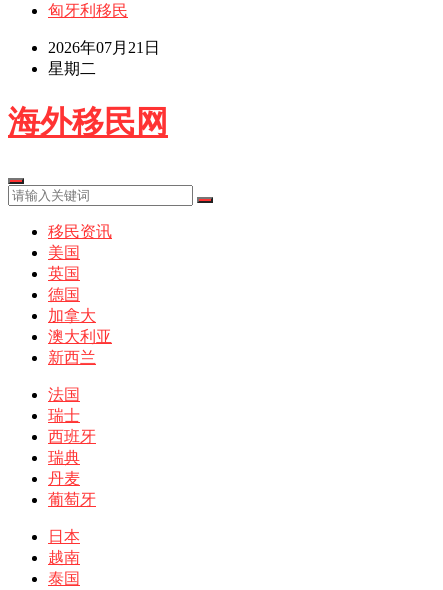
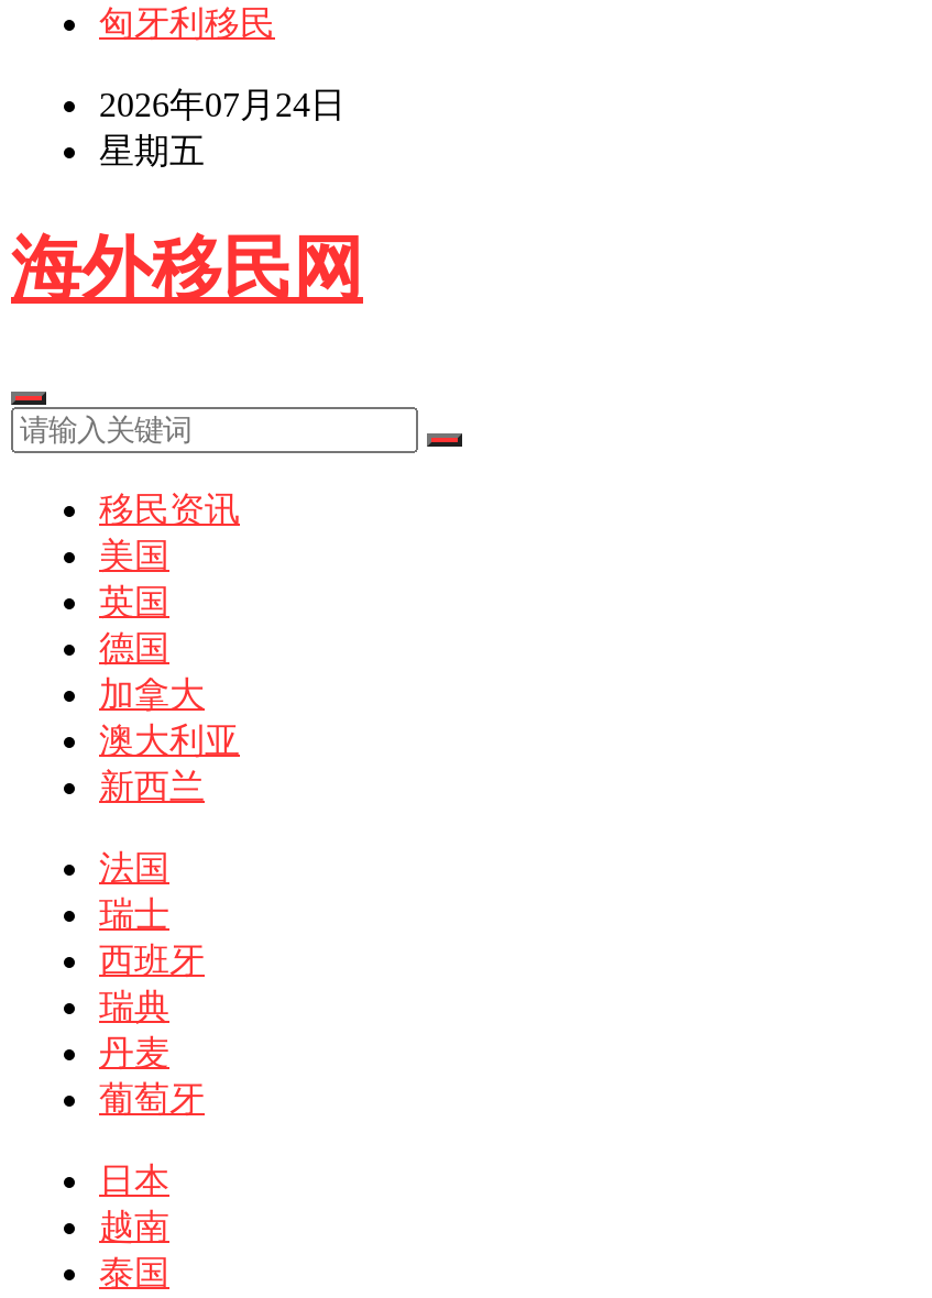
- 2026年07月21日
+ 2026年07月24日

- 星期二
+ 星期五
